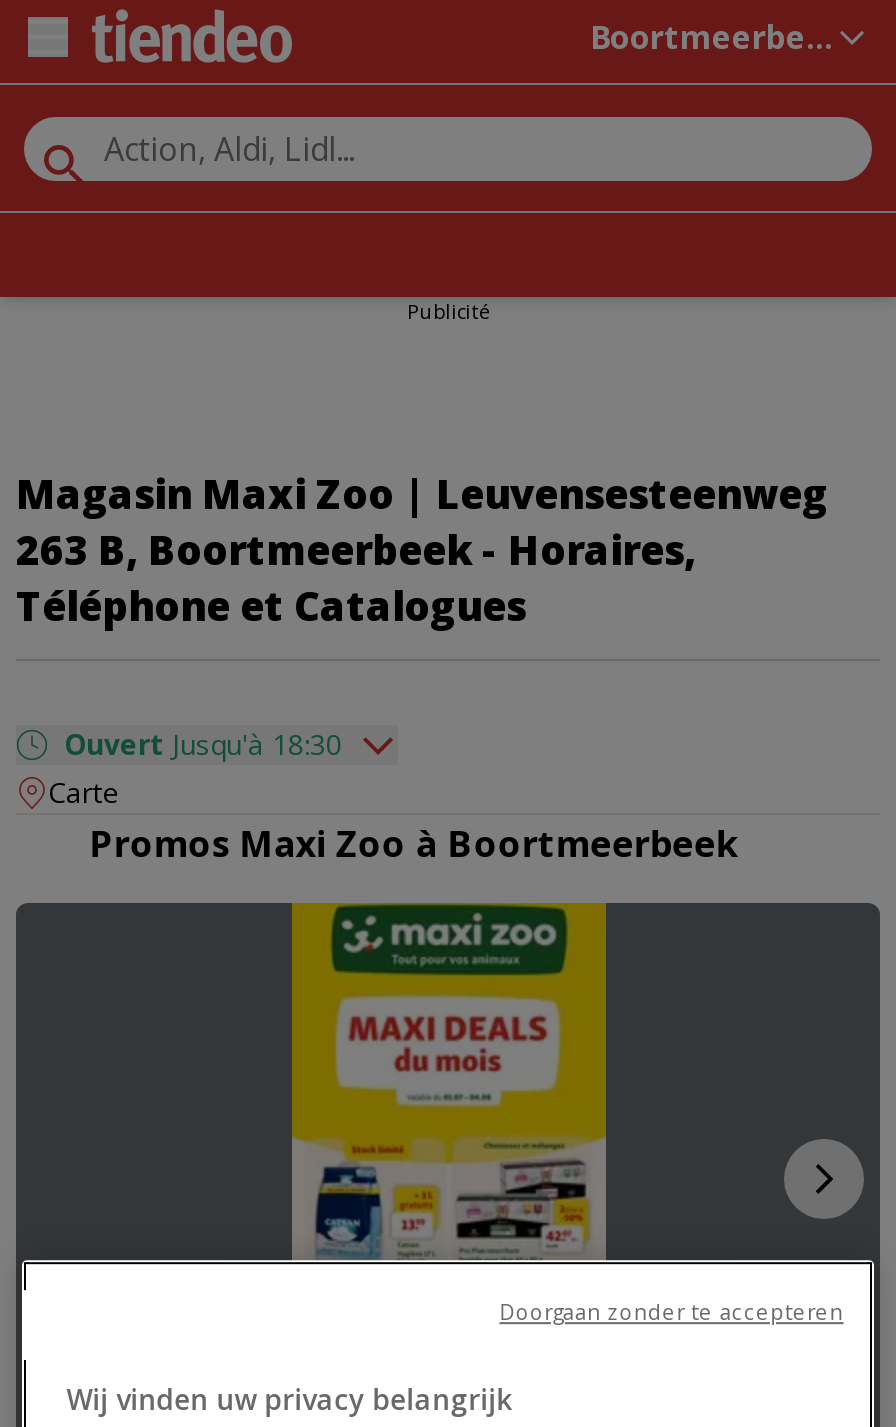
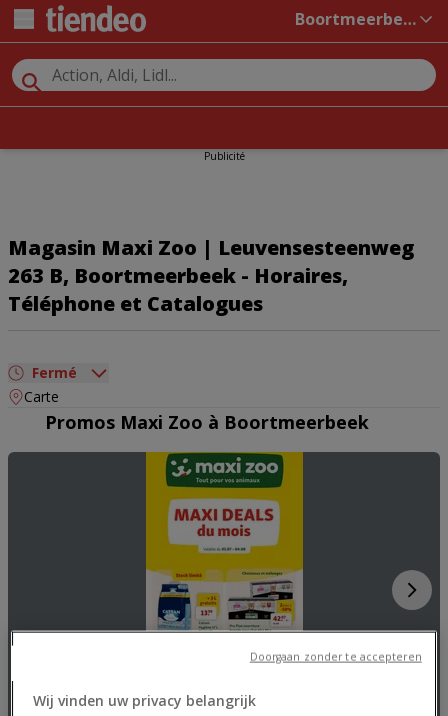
- Ouvert Jusqu'à 18:30
+ Fermé
